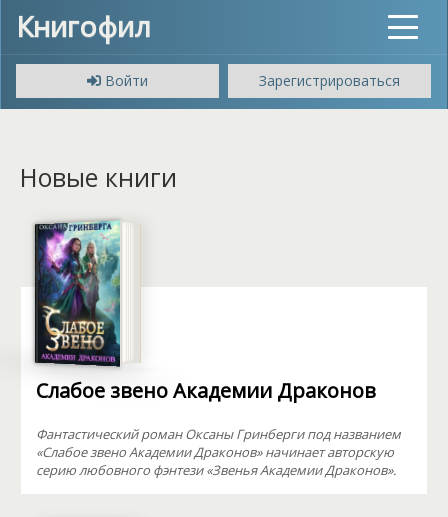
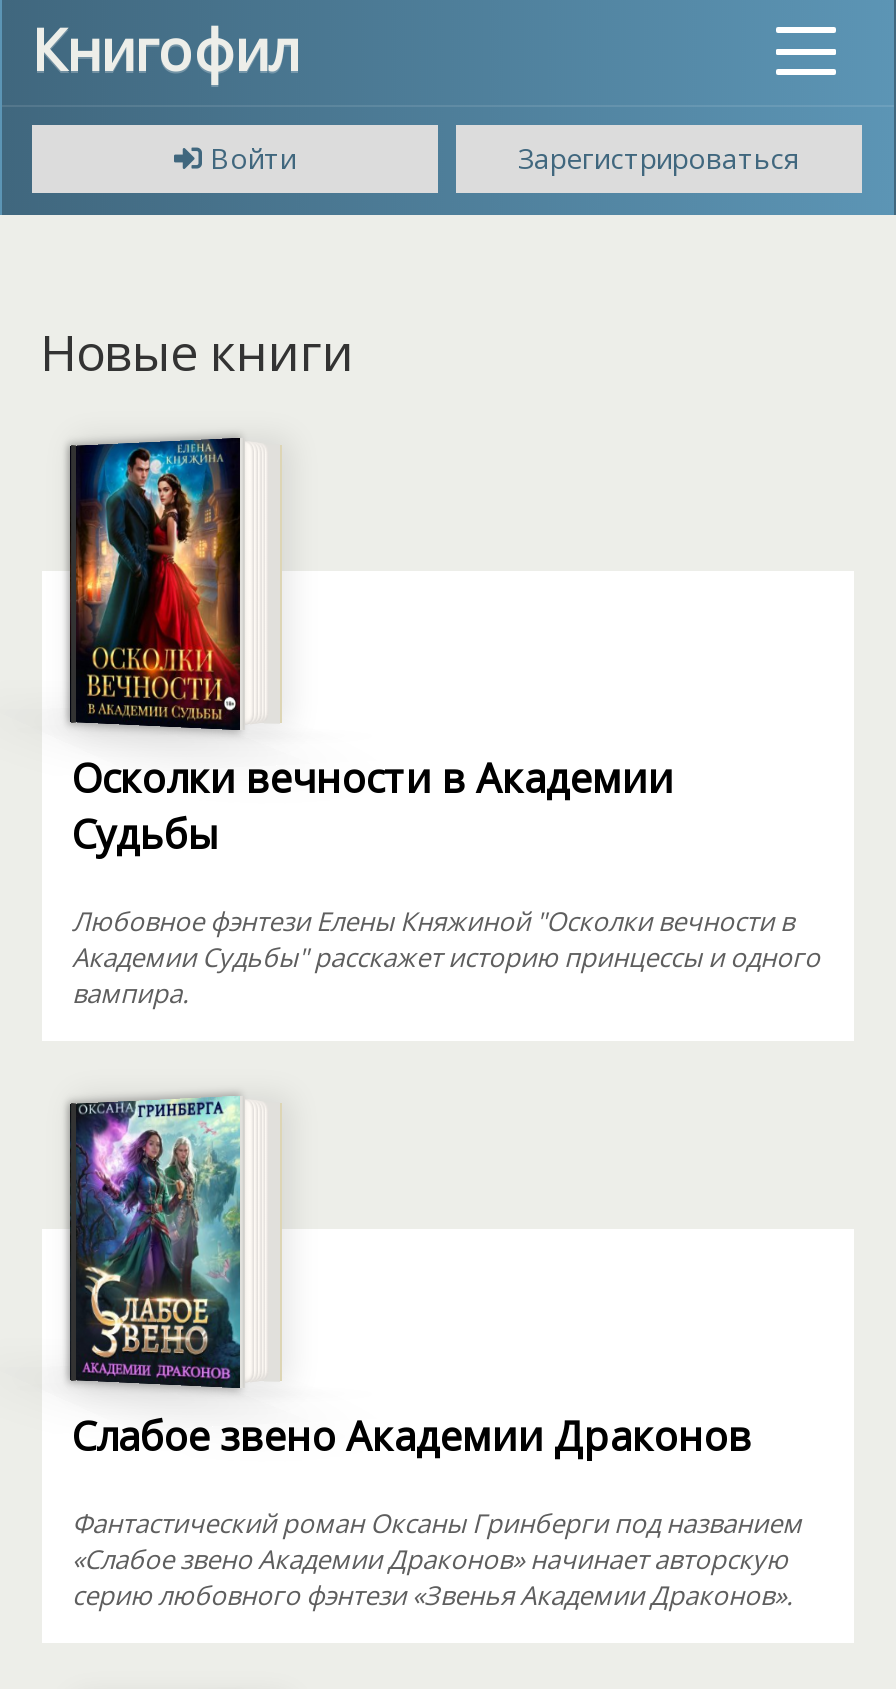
+ [image]
+ Осколки вечности в Академии
+ Судьбы
+ Любовное фэнтези Елены Княжиной "Осколки вечности в
+ Академии Судьбы" расскажет историю принцессы и одного
+ вампира.
